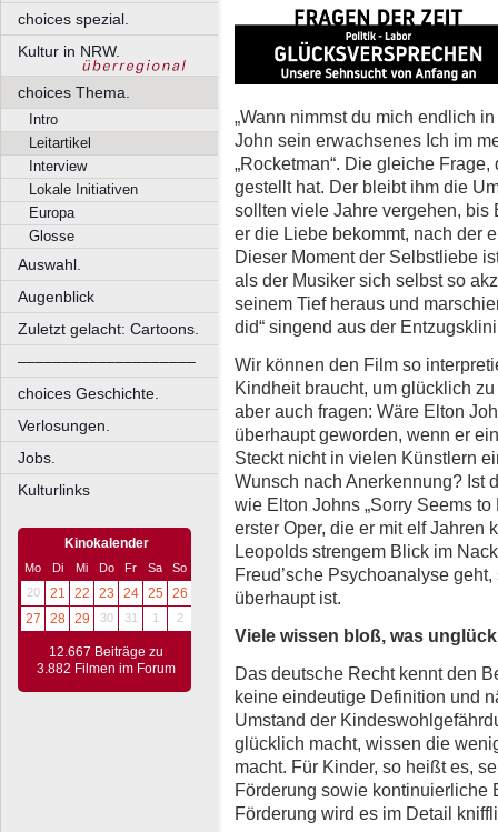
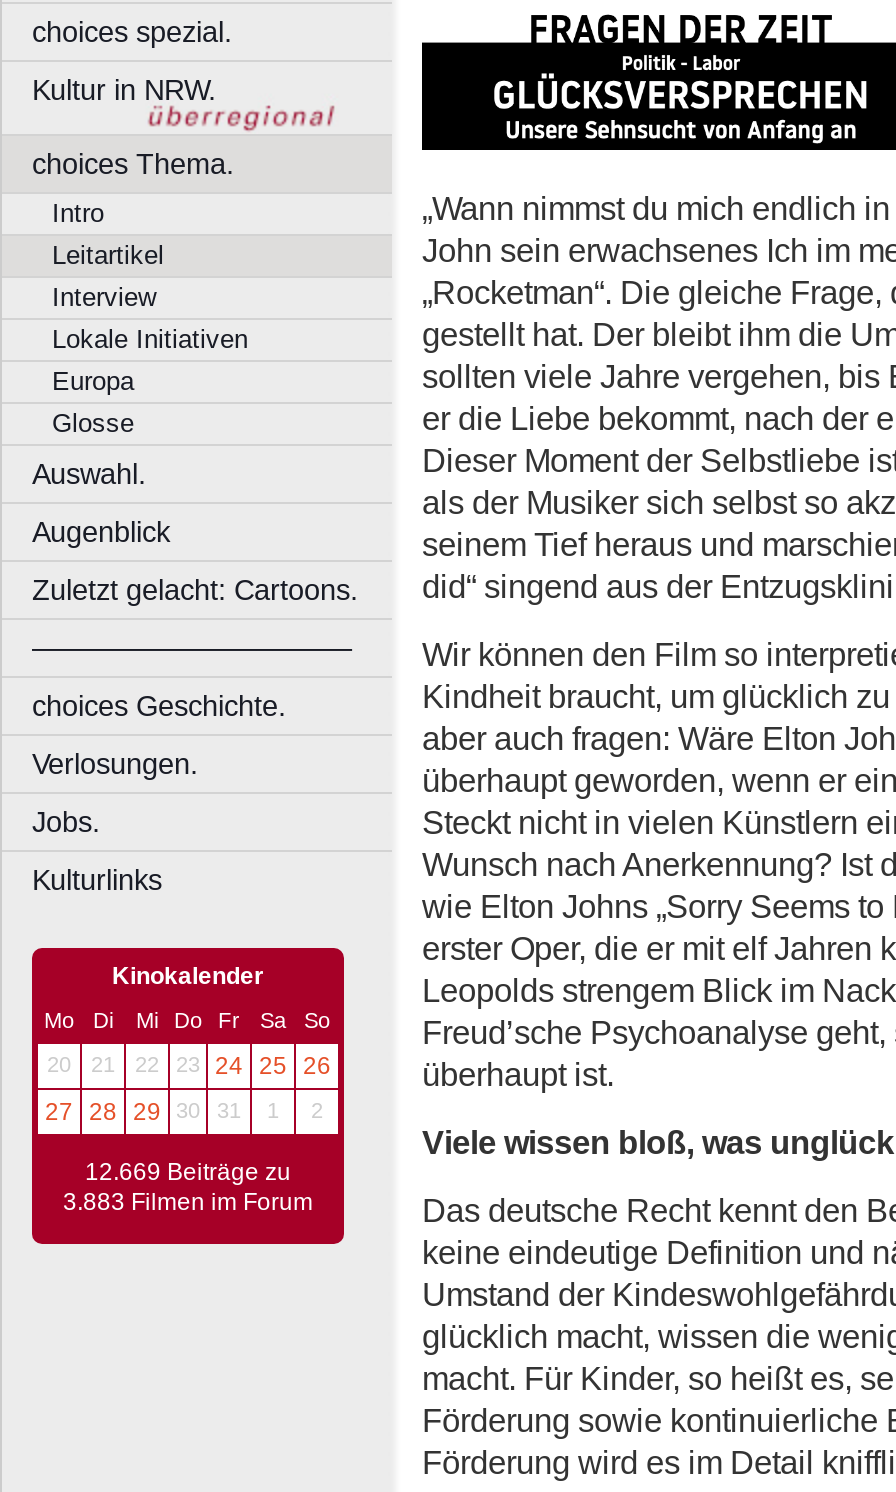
- 12.667 Beiträge zu
+ 12.669 Beiträge zu

- 3.882 Filmen im Forum
+ 3.883 Filmen im Forum
